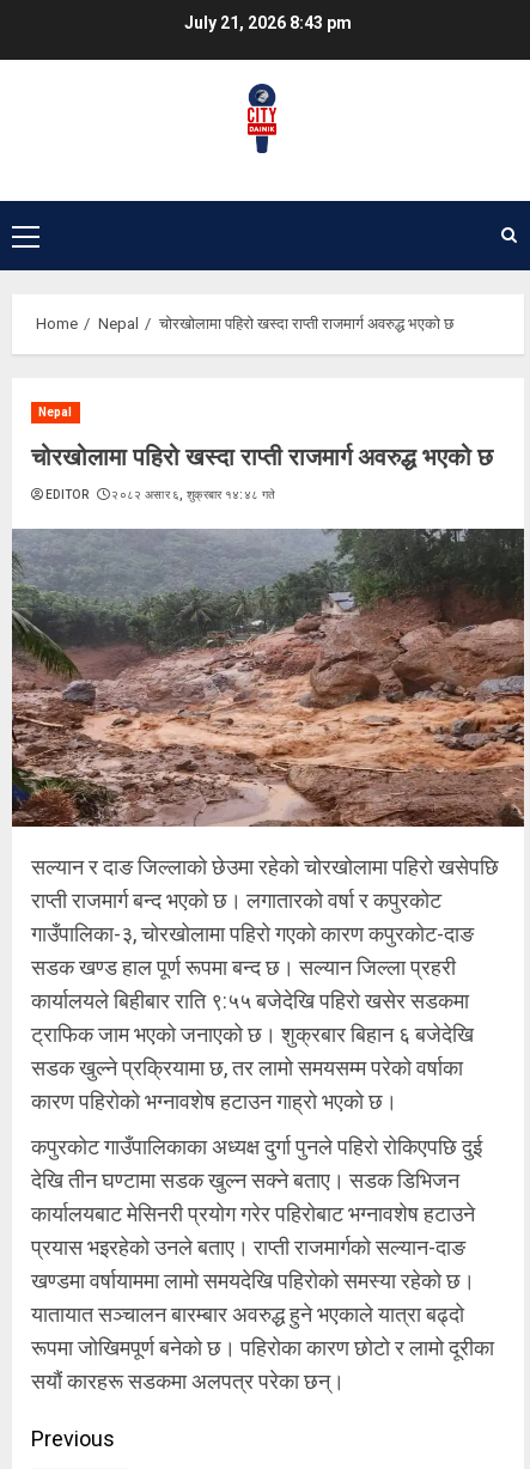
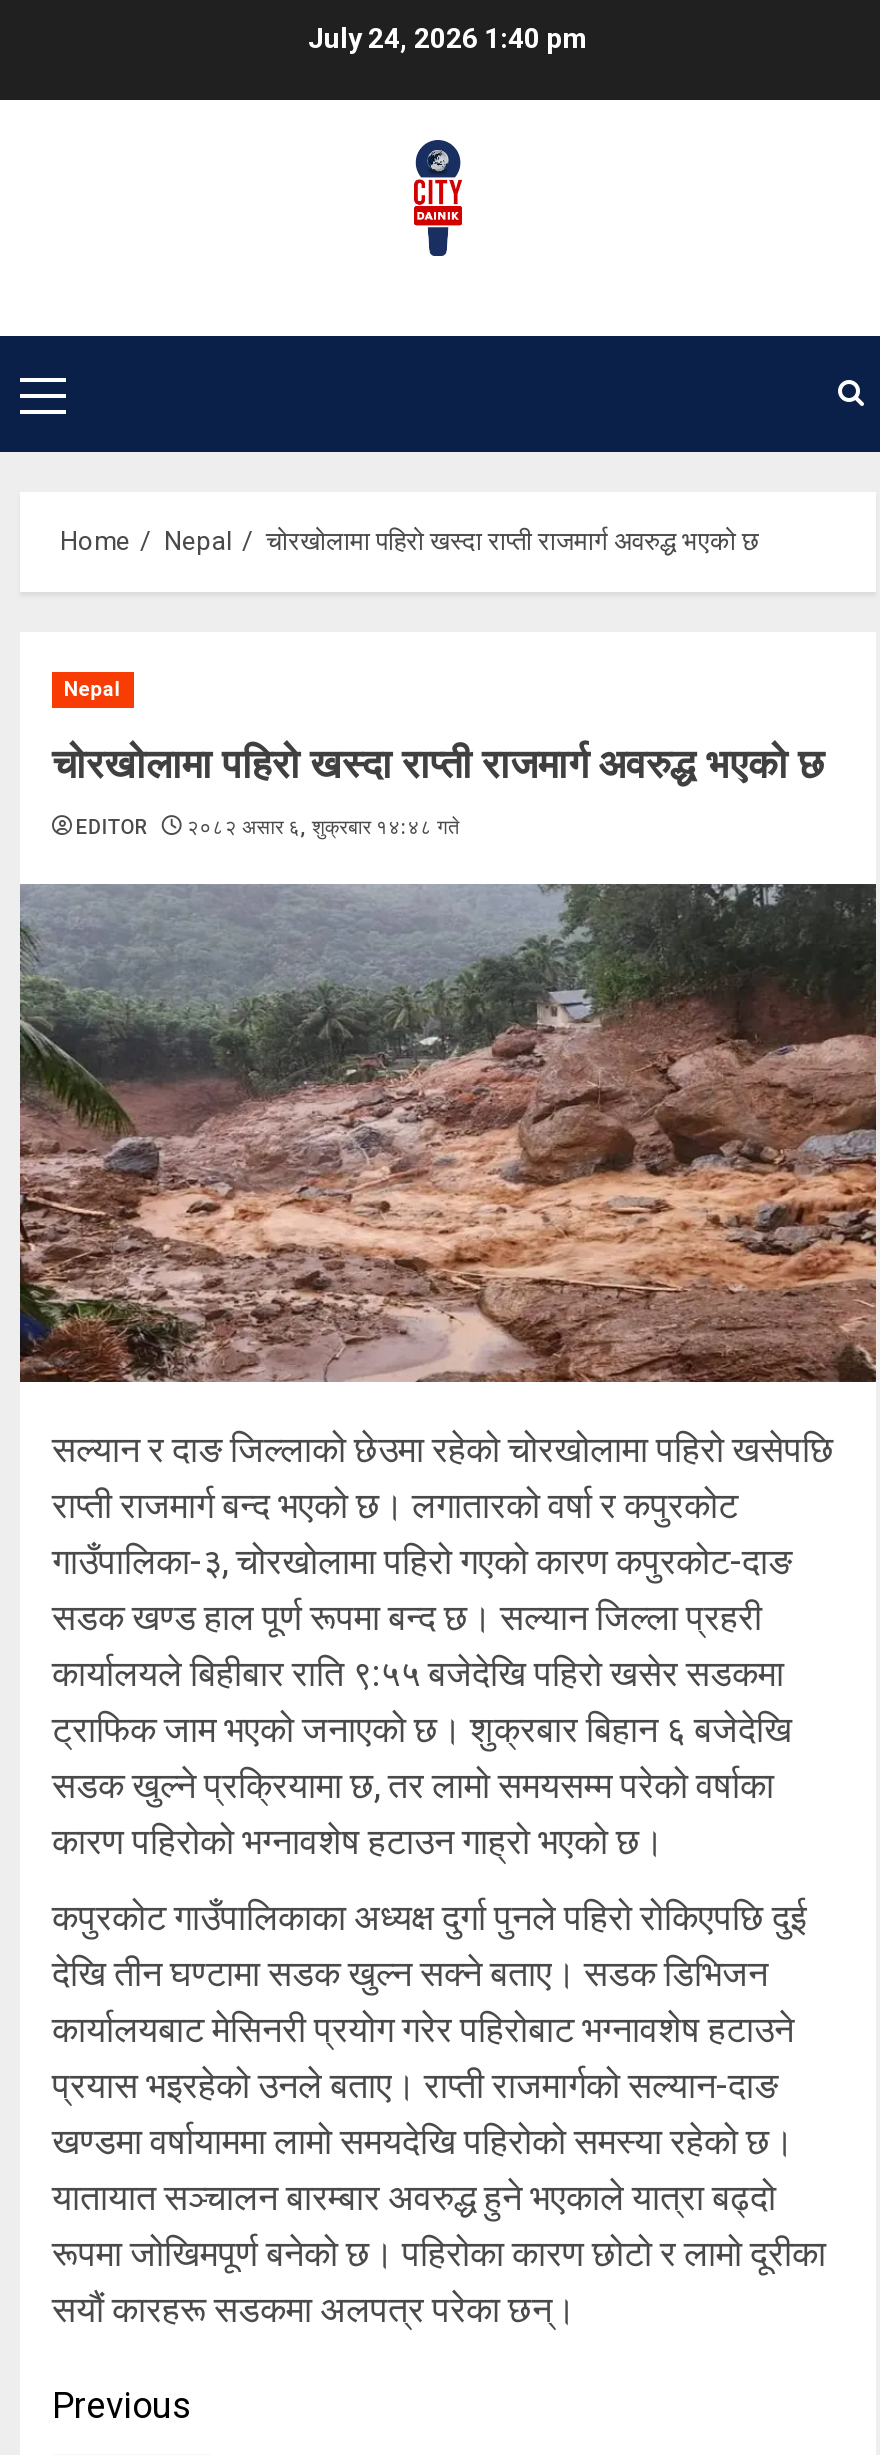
- July 21, 2026 8:43 pm
+ July 24, 2026 1:40 pm
